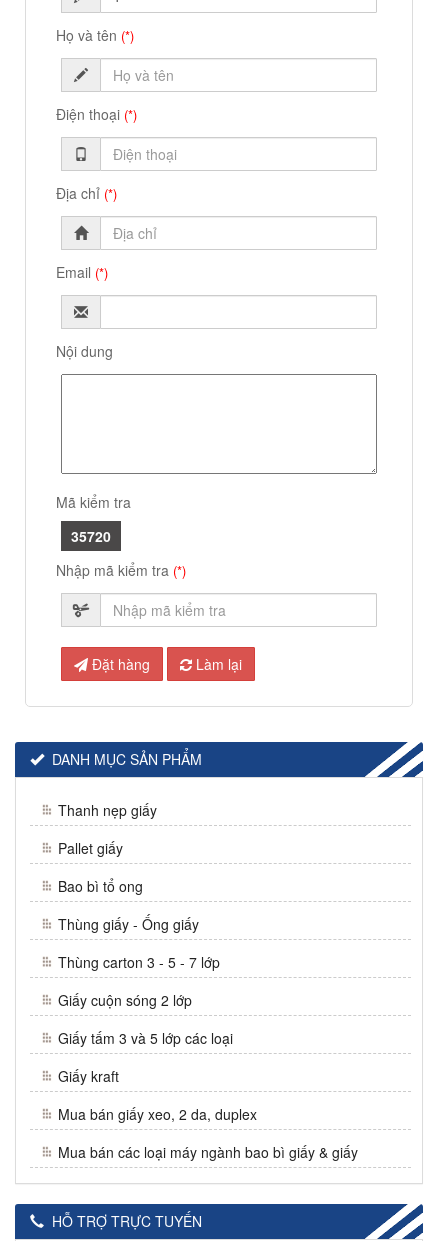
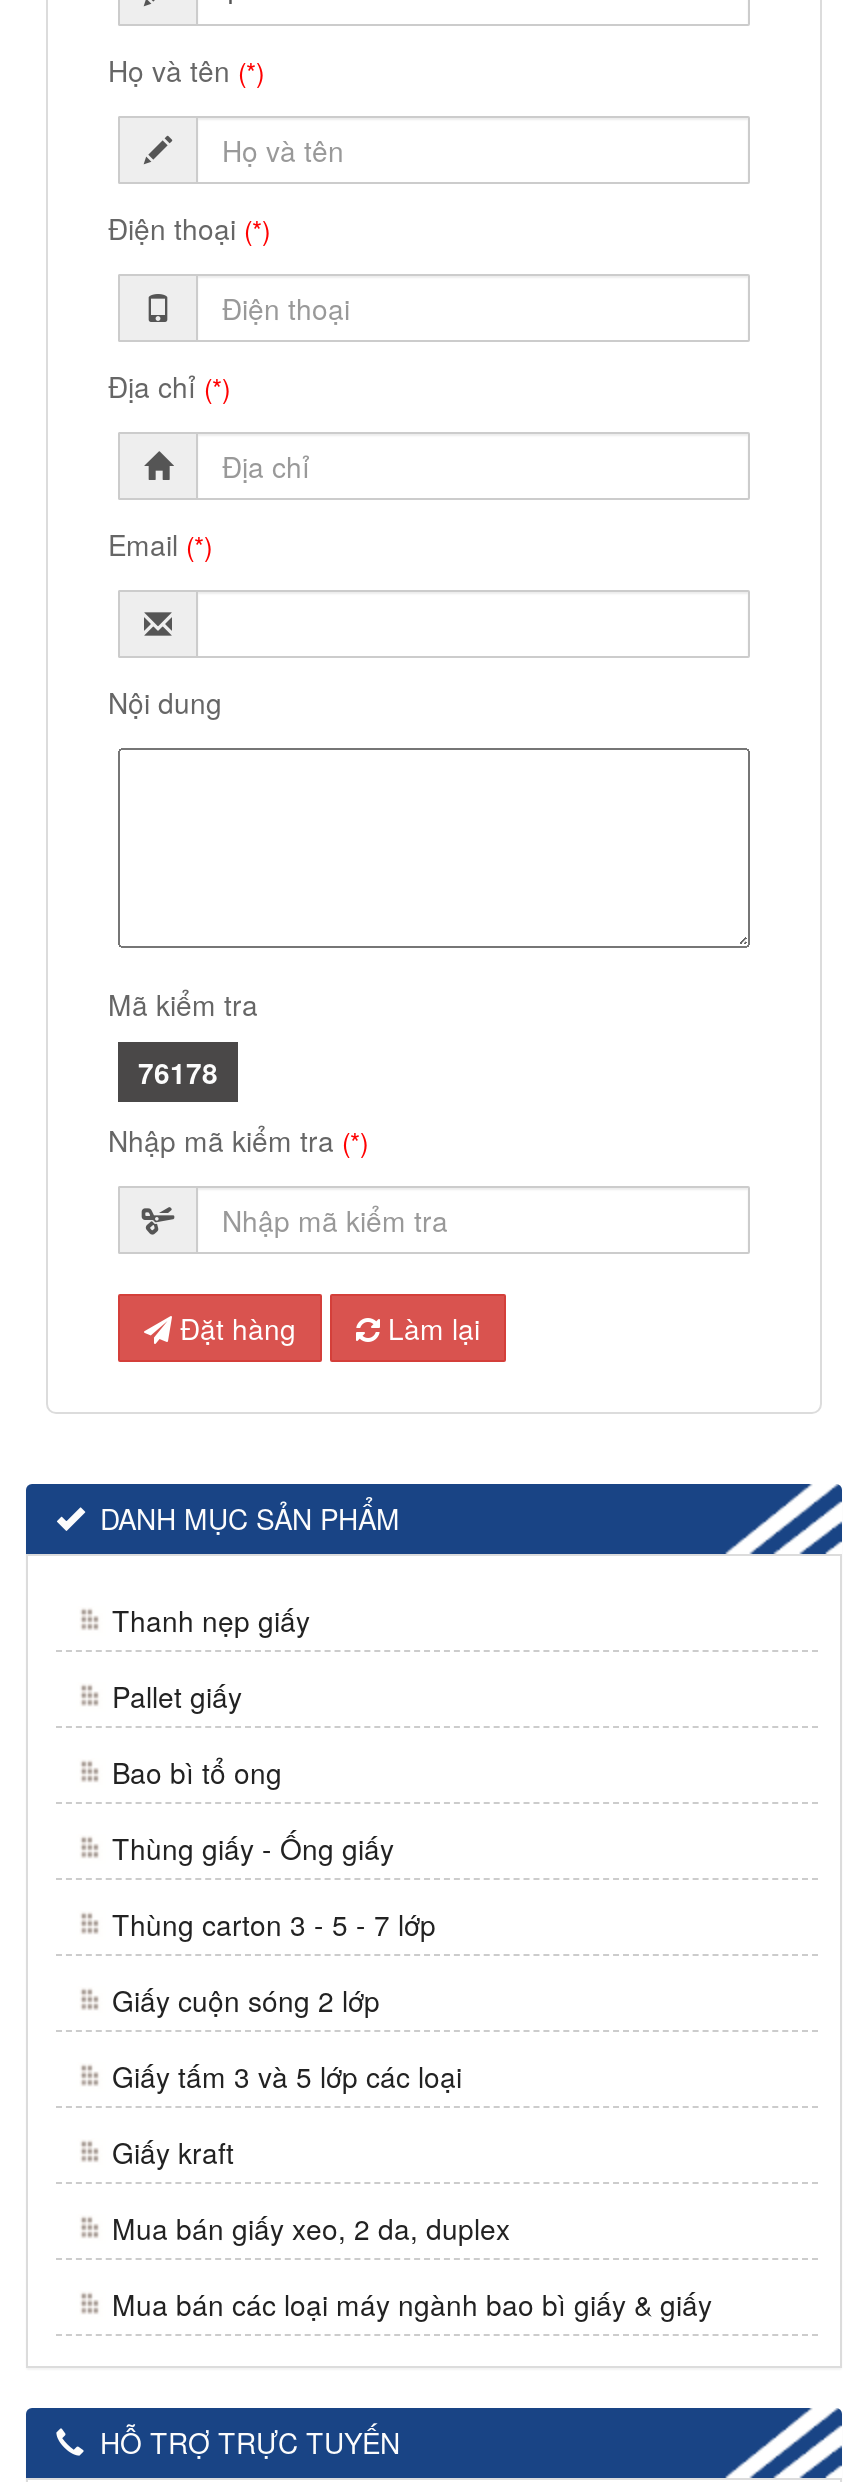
- 35720
+ 76178
